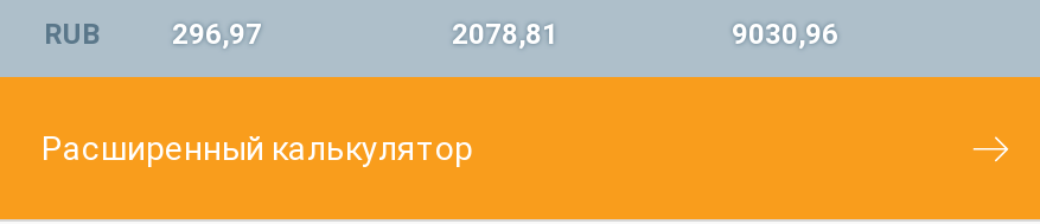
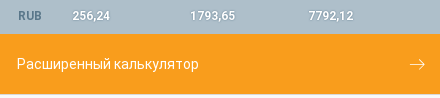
- 296,97
+ 256,24

- 2078,81
+ 1793,65

- 9030,96
+ 7792,12
